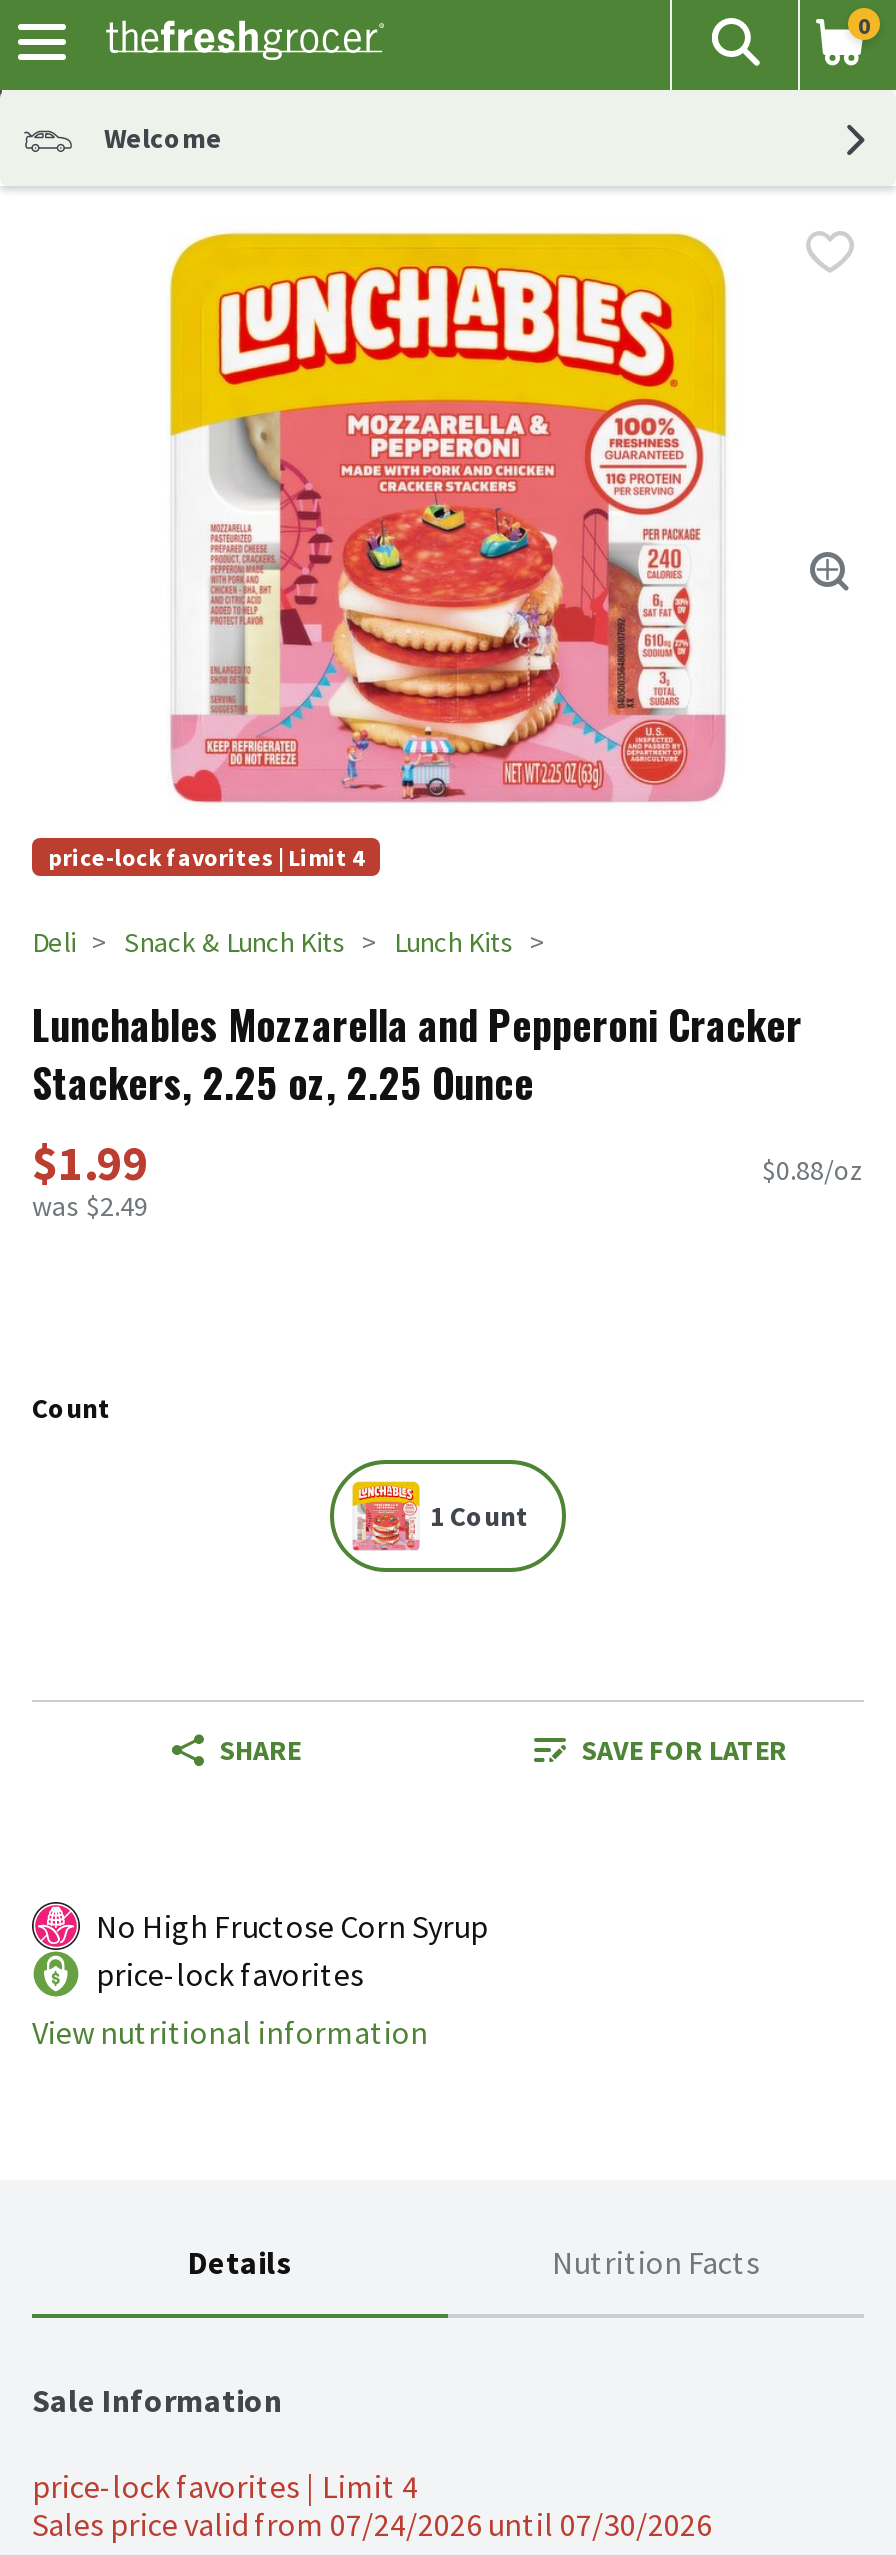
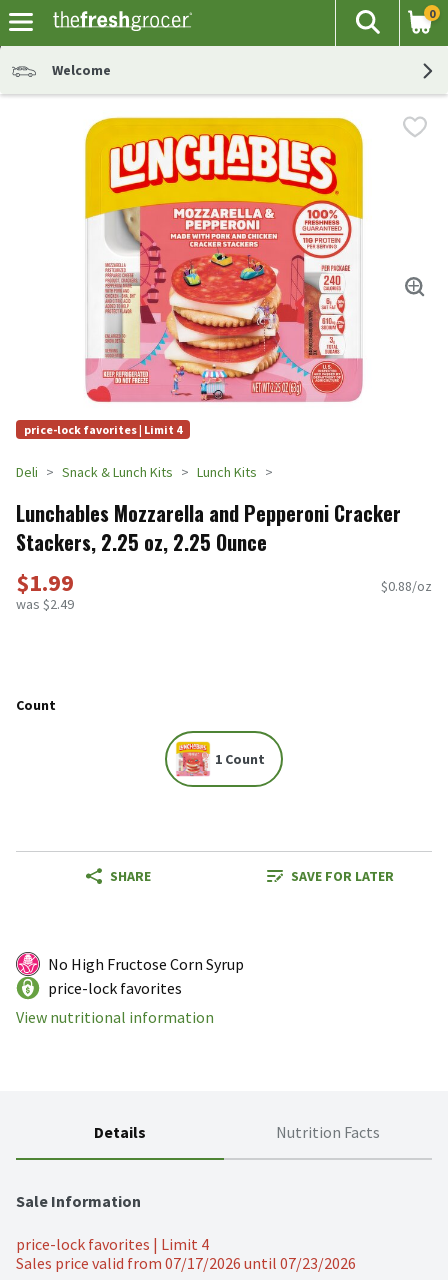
- Sales price valid from 07/24/2026 until 07/30/2026
+ Sales price valid from 07/17/2026 until 07/23/2026
